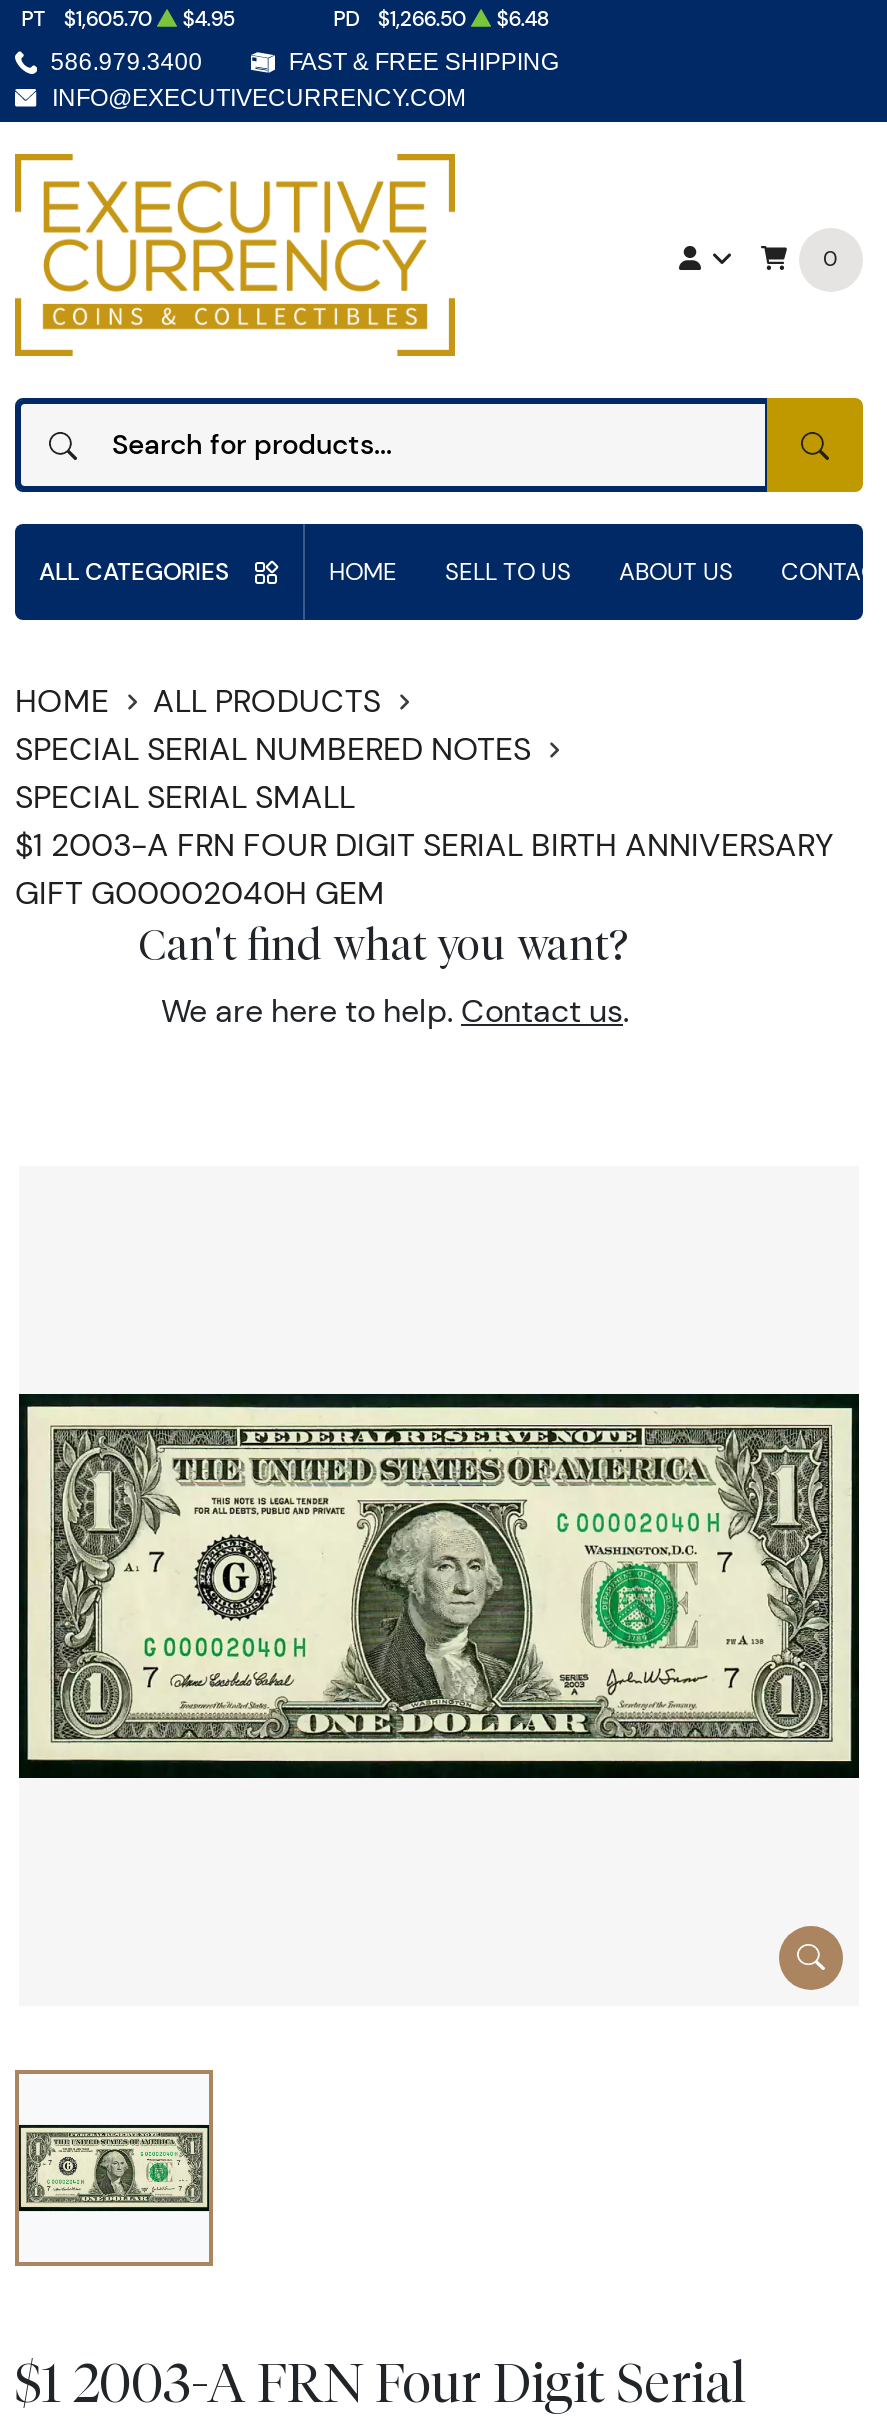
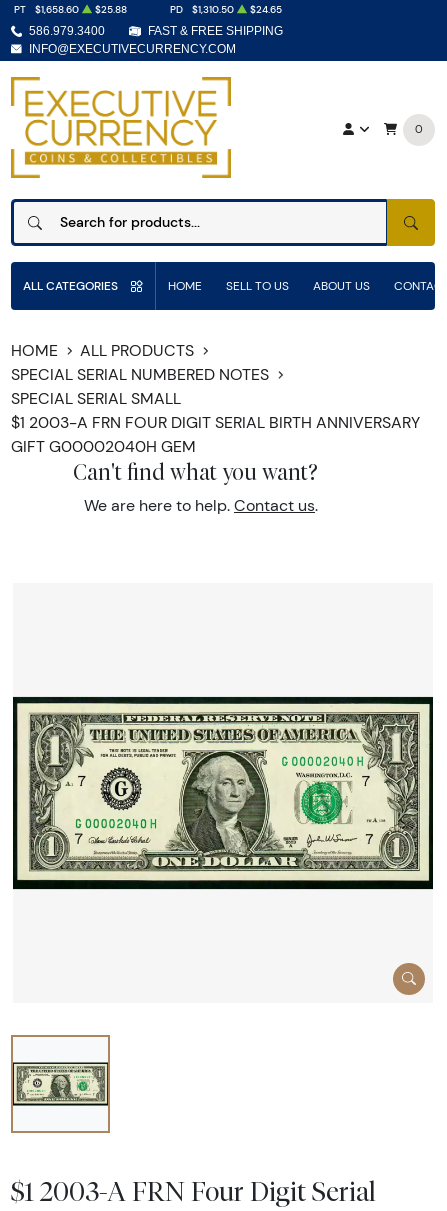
- $1,605.70
+ $1,658.60

- $4.95
+ $25.88

- $1,266.50
+ $1,310.50

- $6.48
+ $24.65
